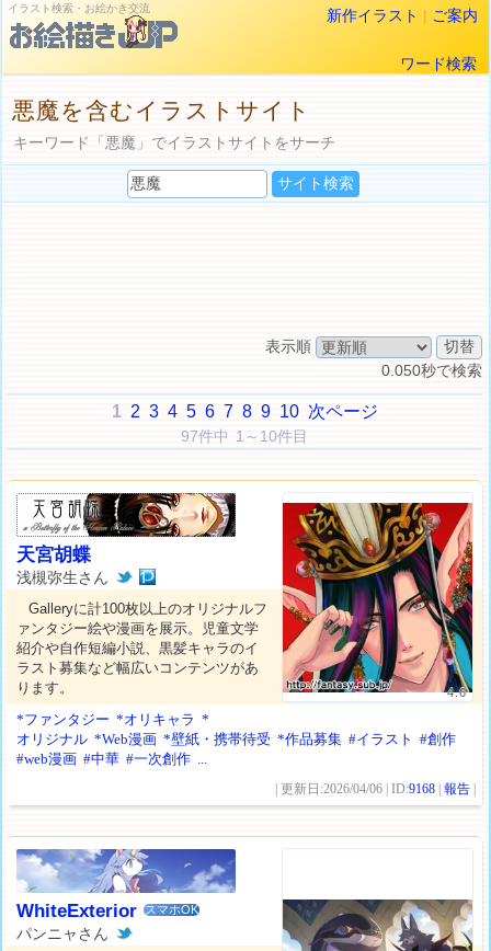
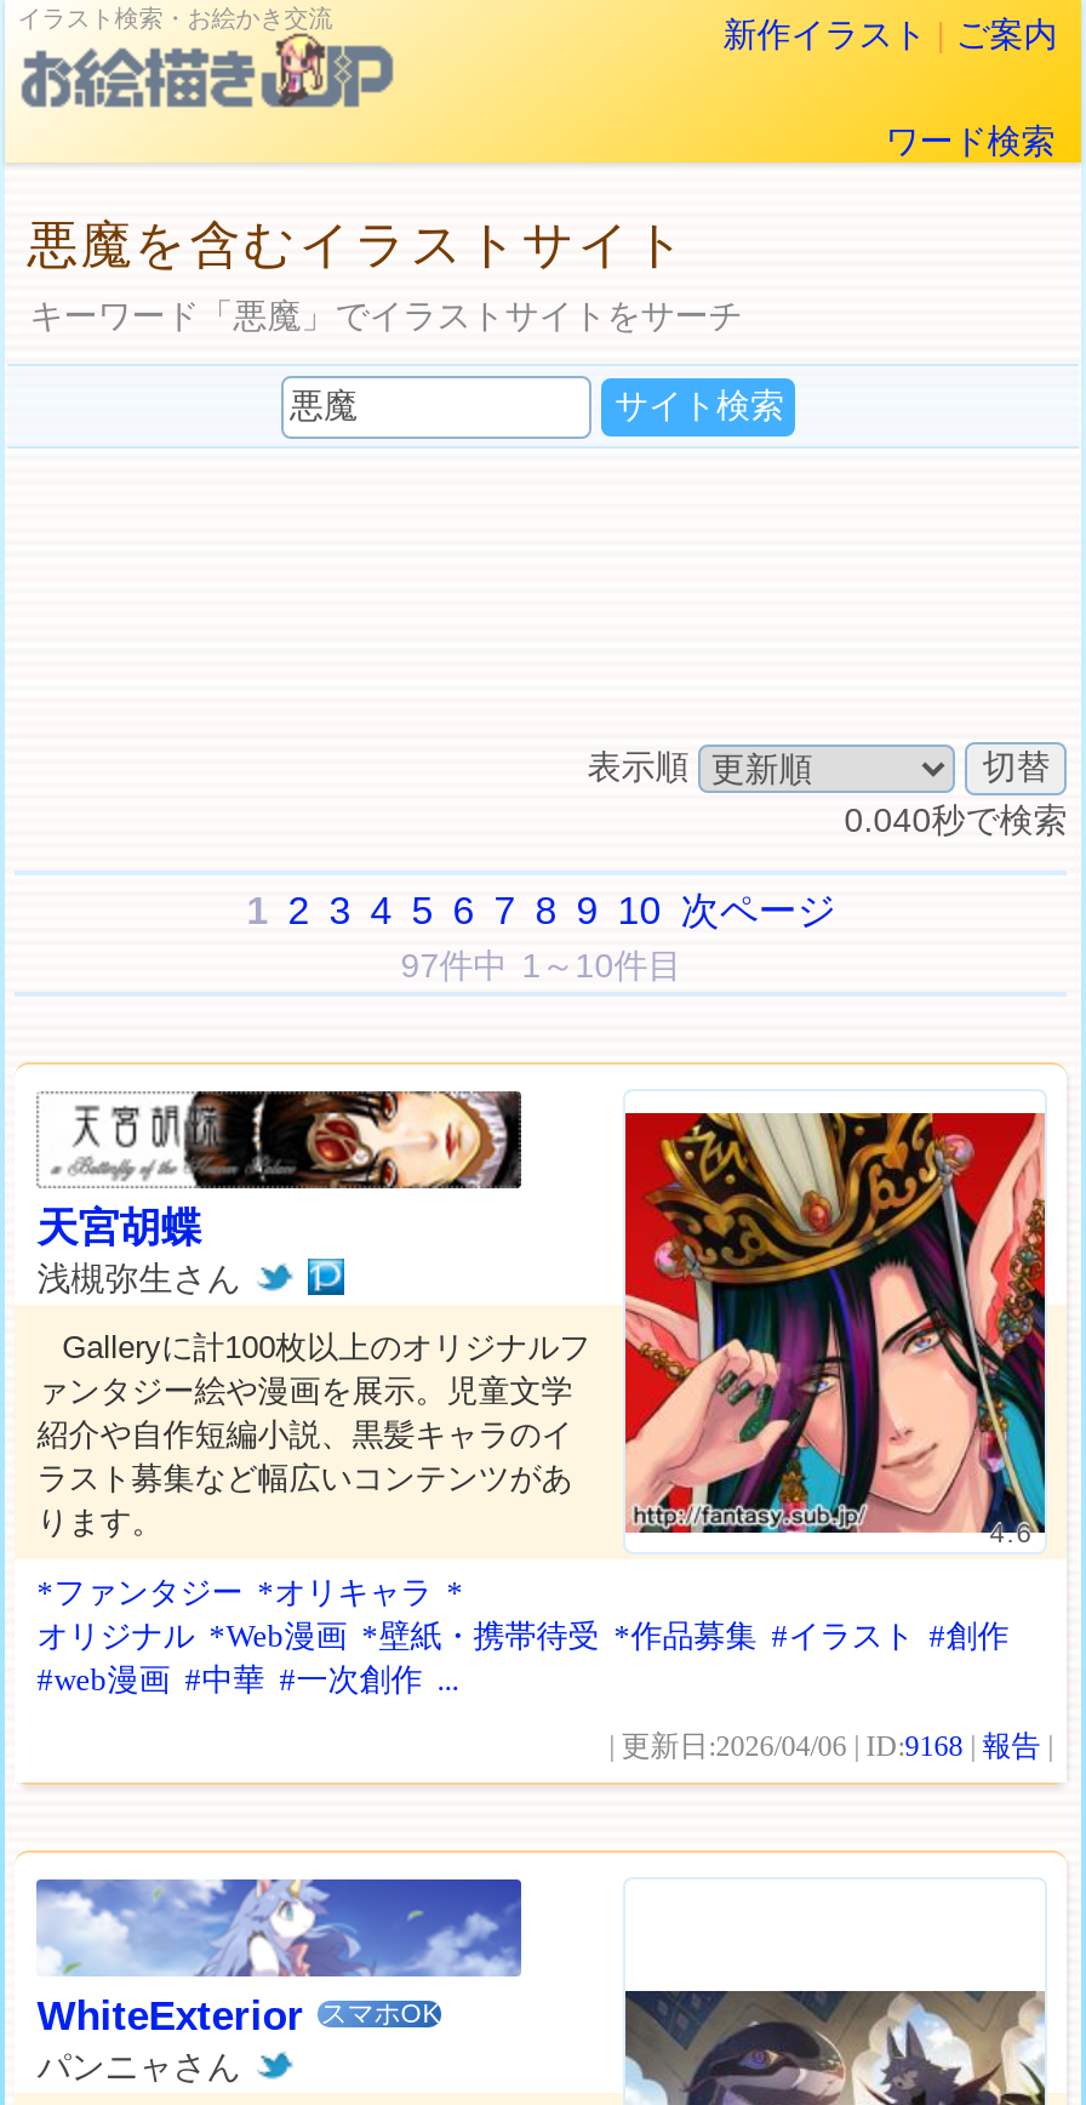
- 0.050秒で検索
+ 0.040秒で検索
